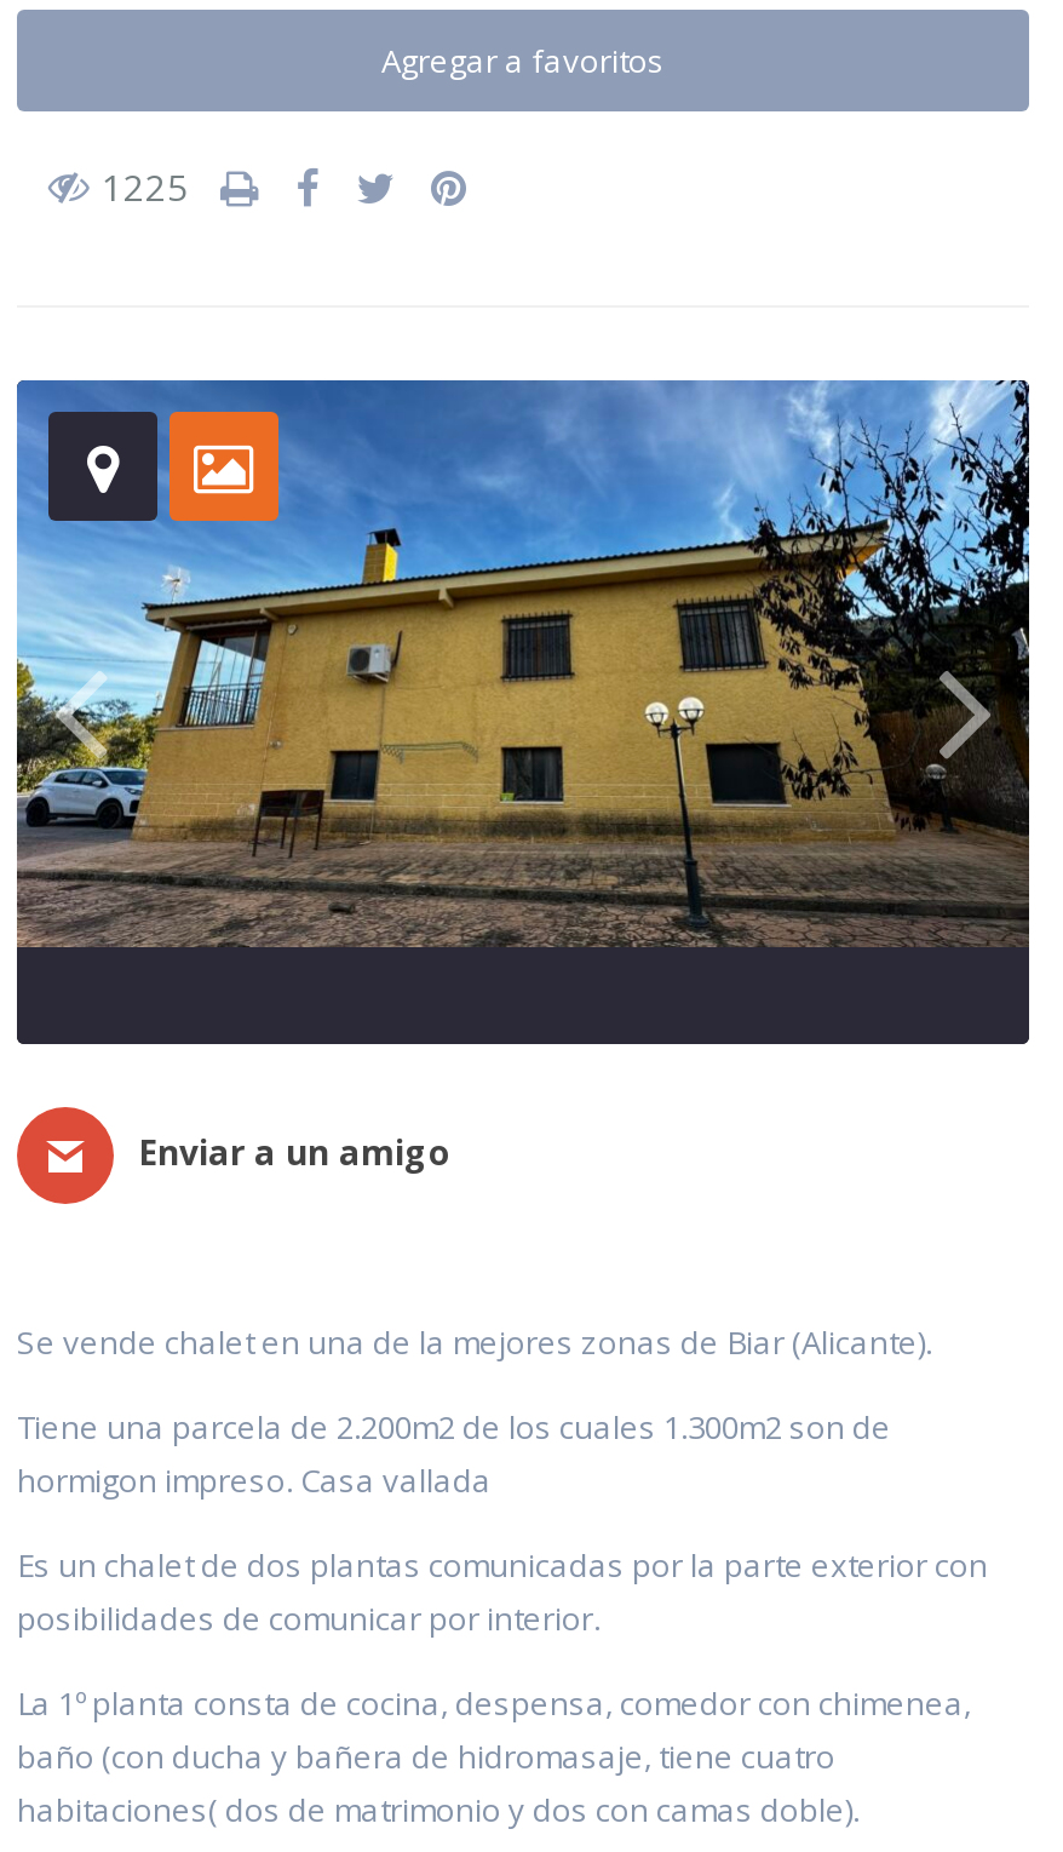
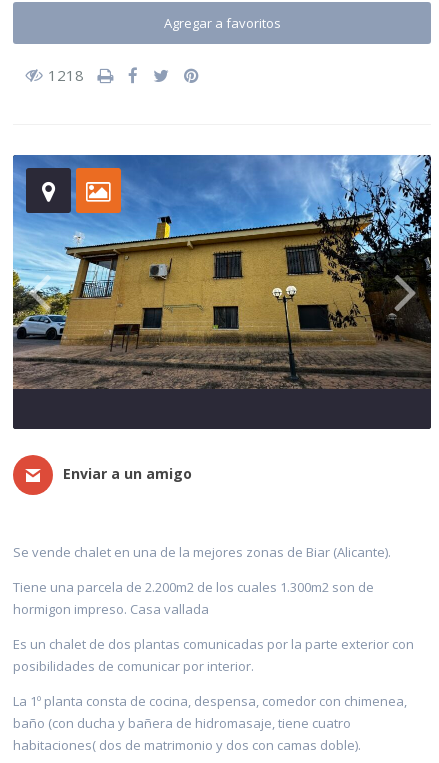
- 1225
+ 1218
